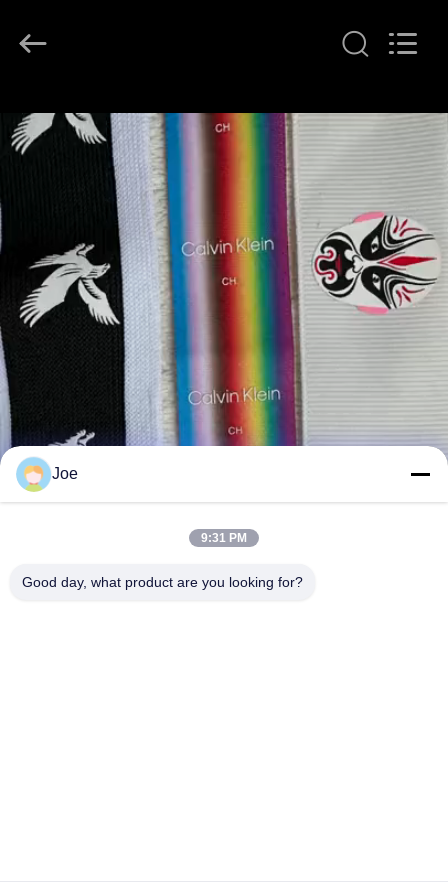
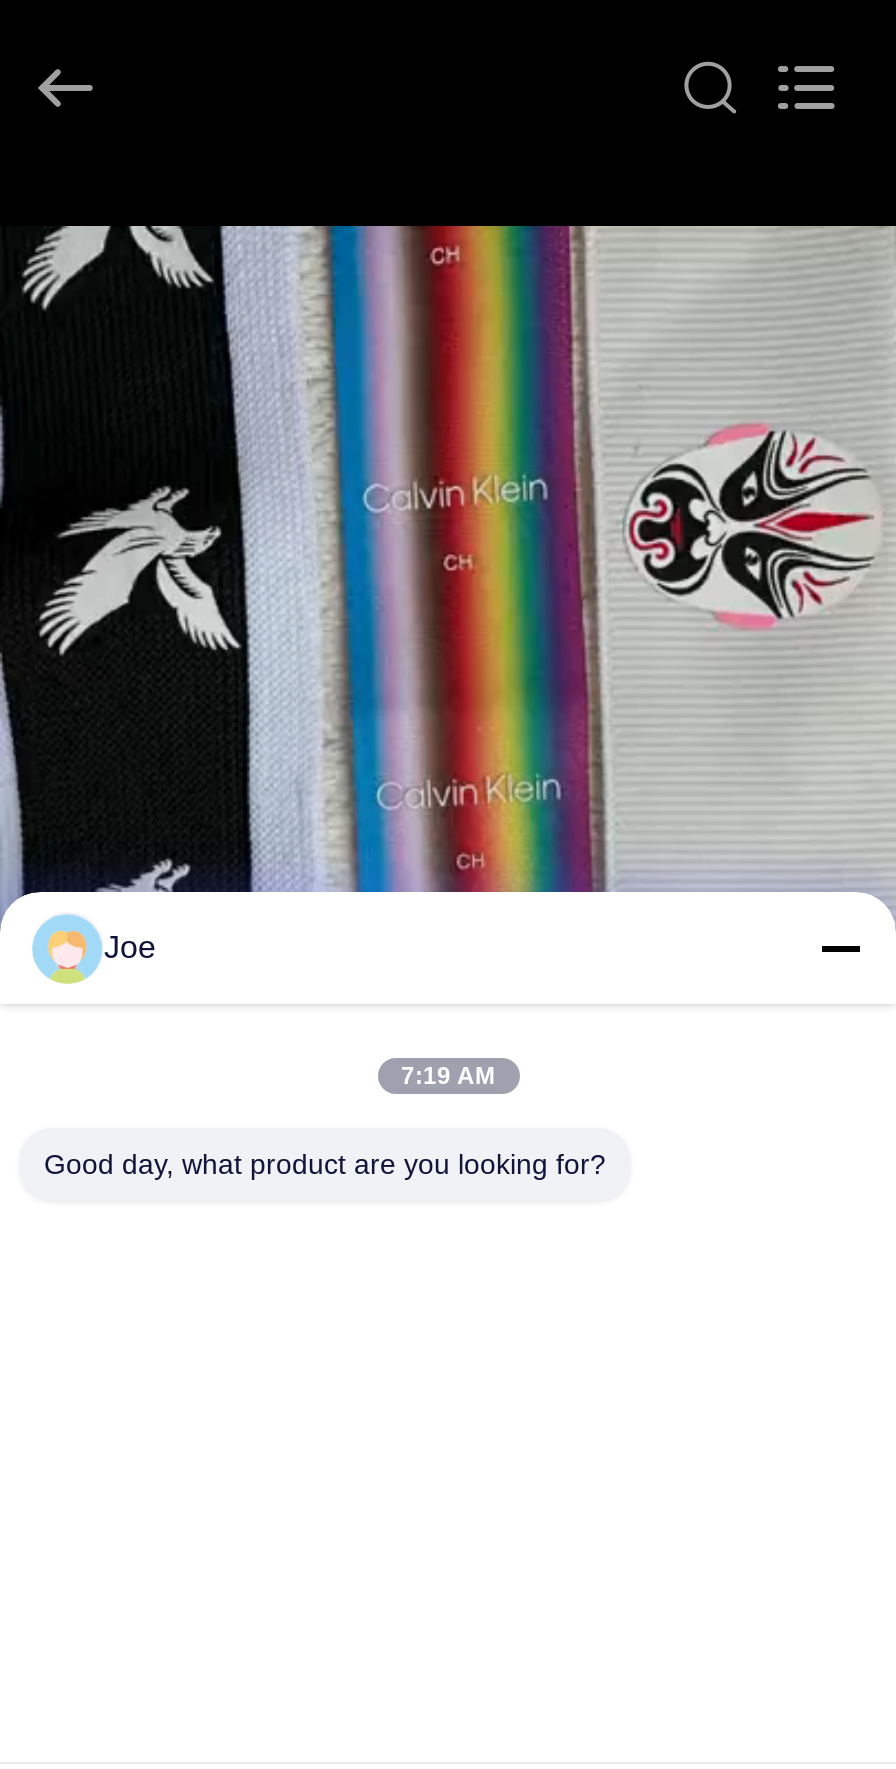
- 9:31 PM
+ 7:19 AM
